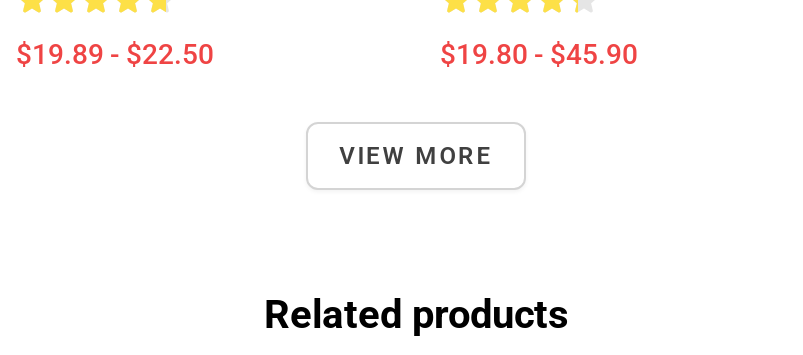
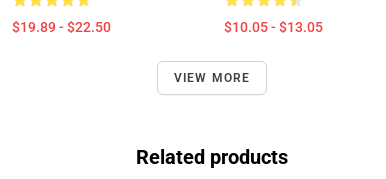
- $19.80 - $45.90
+ $10.05 - $13.05
